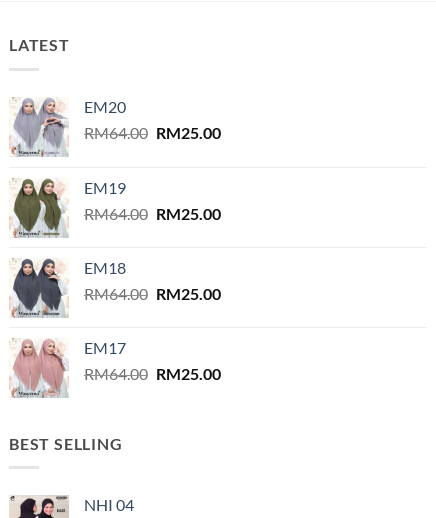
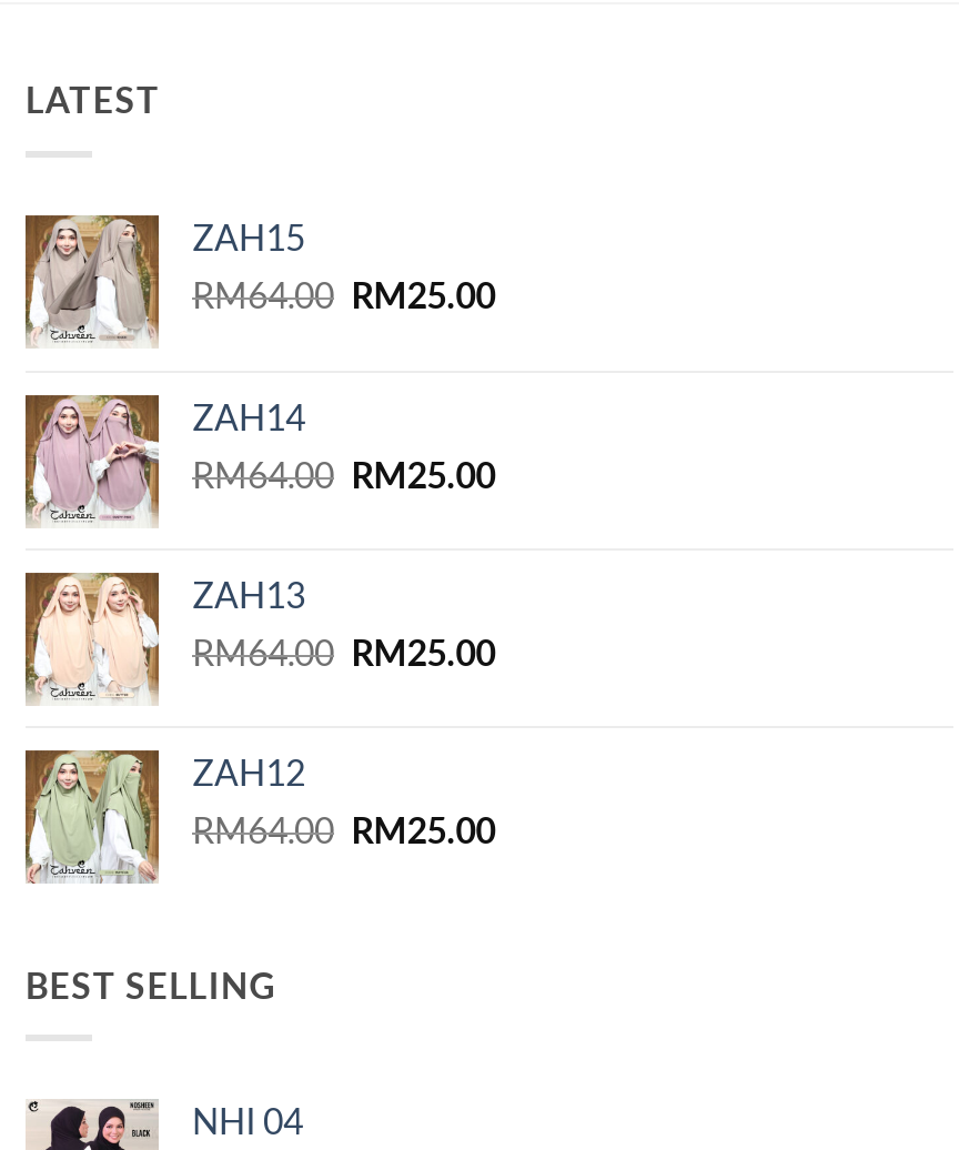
- [image]
- EM20
+ [image]
+ ZAH15

- [image]
- EM19
+ [image]
+ ZAH14

- [image]
- EM18
+ [image]
+ ZAH13

- [image]
- EM17
+ [image]
+ ZAH12
